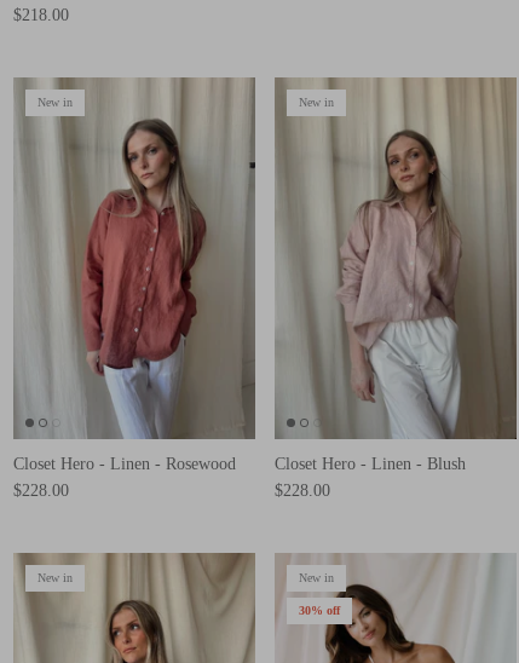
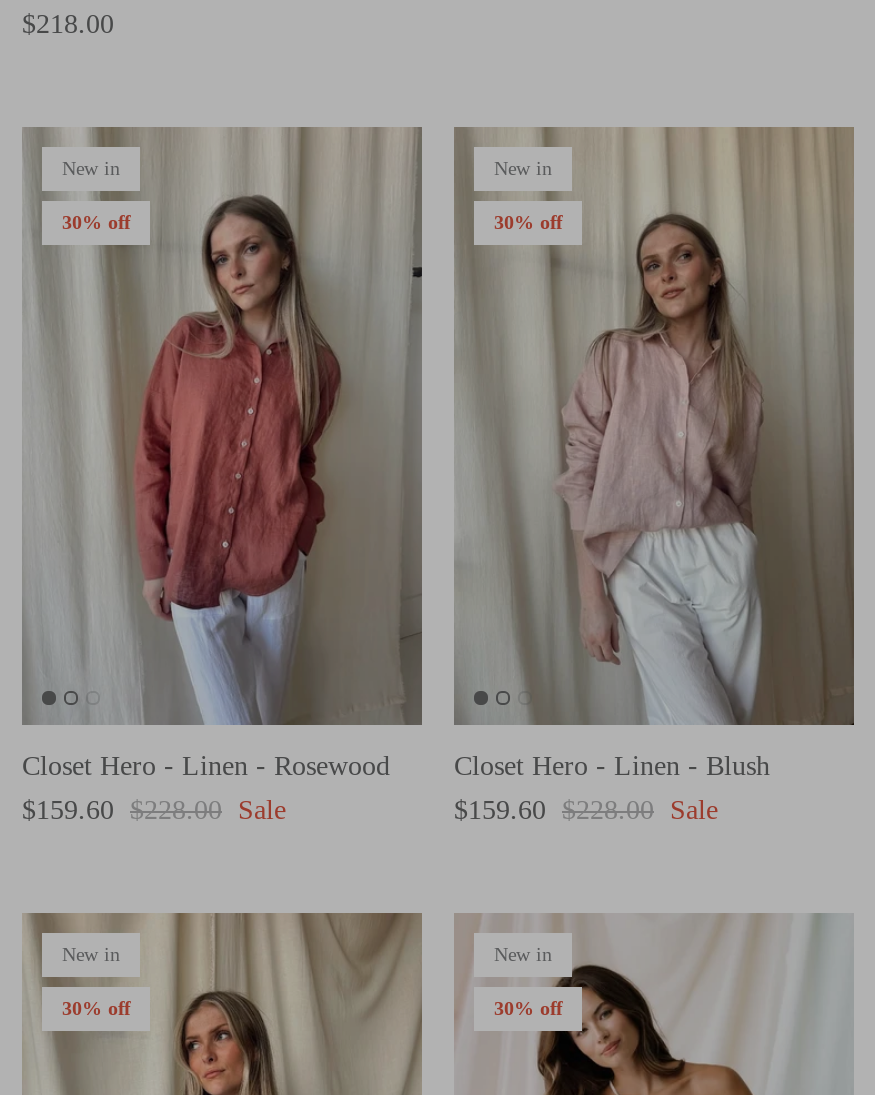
+ 30% off

+ 30% off

- $228.00
+ $159.60 $228.00 Sale

- $228.00
+ $159.60 $228.00 Sale

+ 30% off
